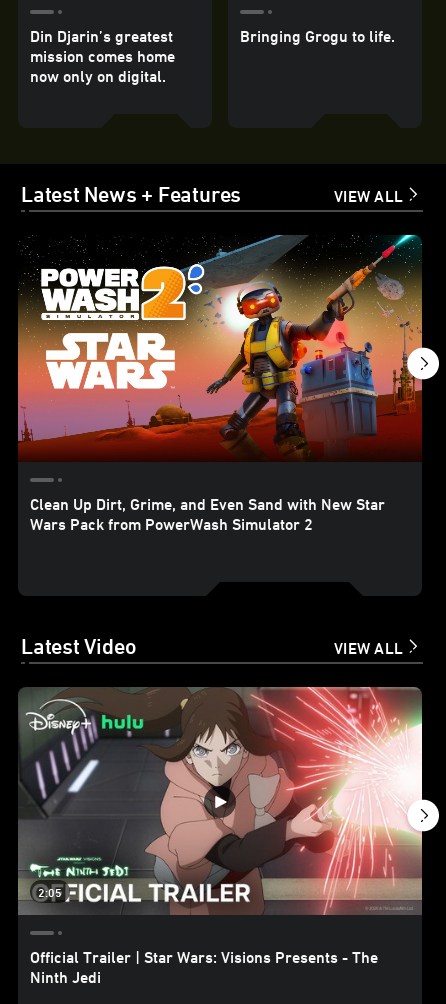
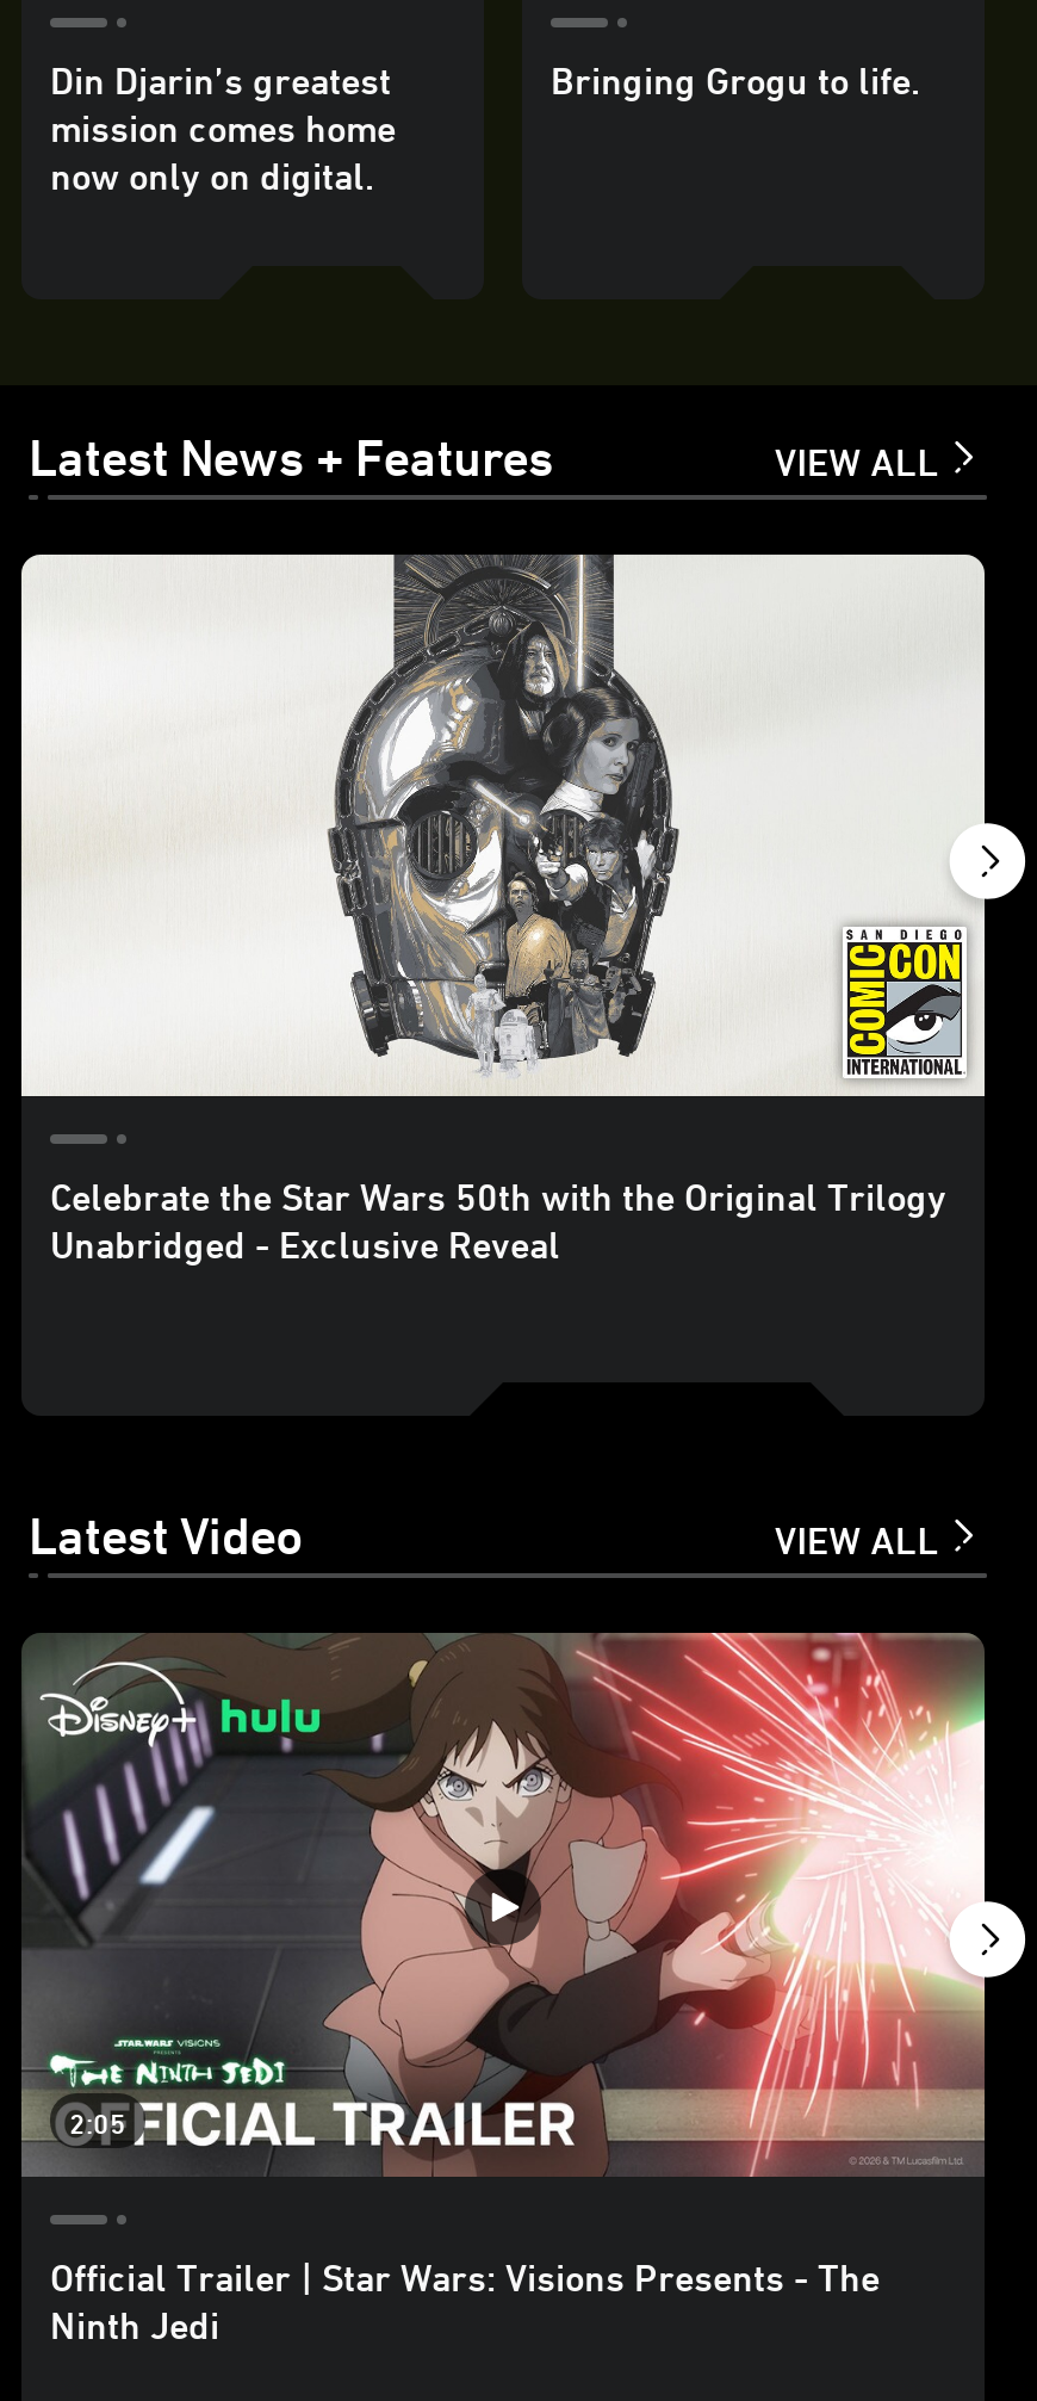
- [image]
- Clean Up Dirt, Grime, and Even Sand with New Star
- Wars Pack from PowerWash Simulator 2
+ [image]
+ Celebrate the Star Wars 50th with the Original Trilogy
+ Unabridged - Exclusive Reveal
